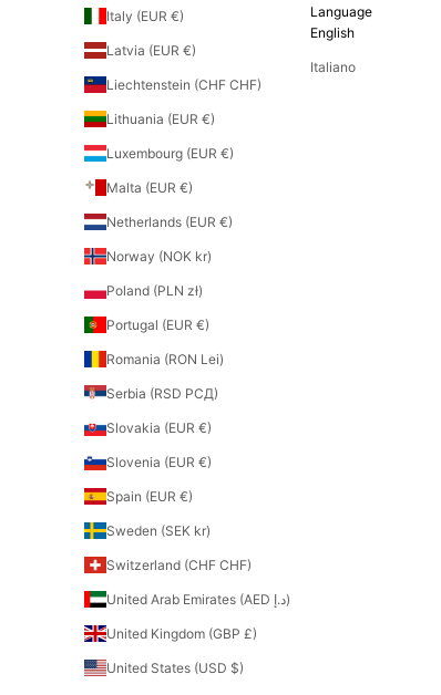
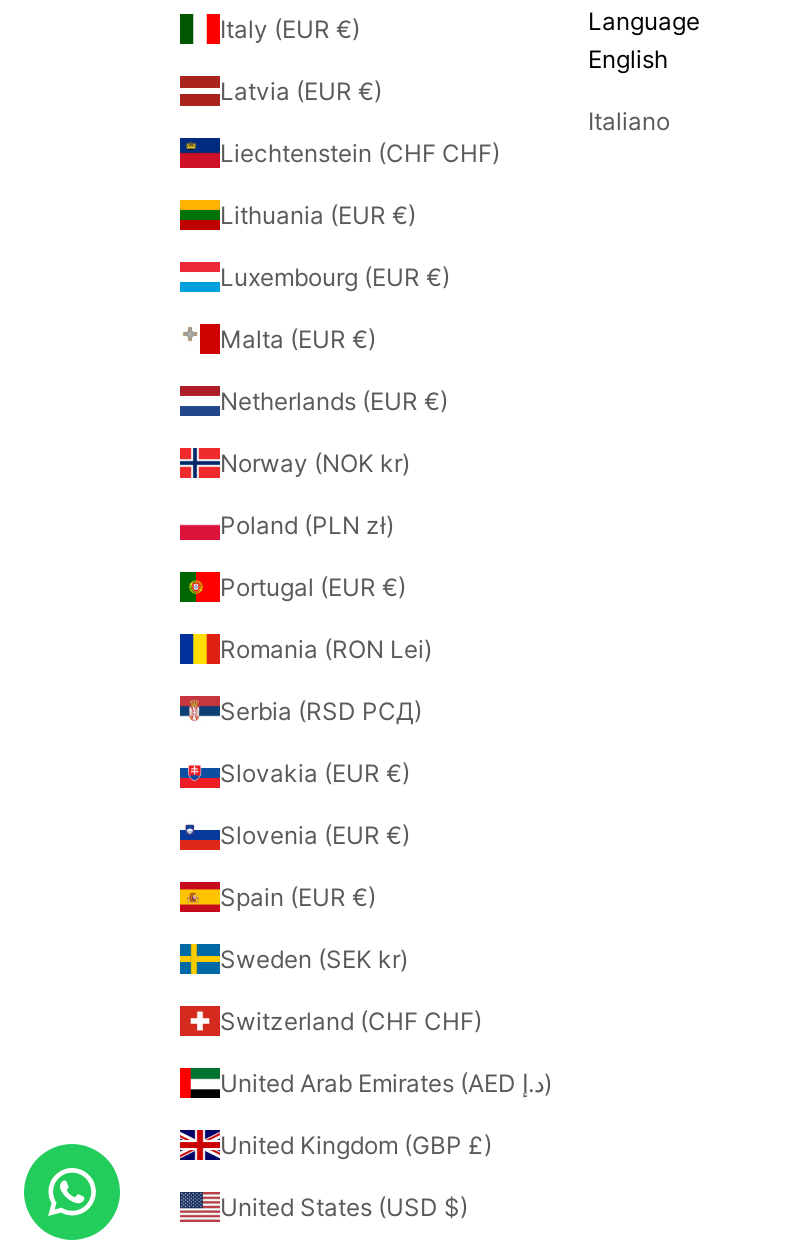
+ [image]
